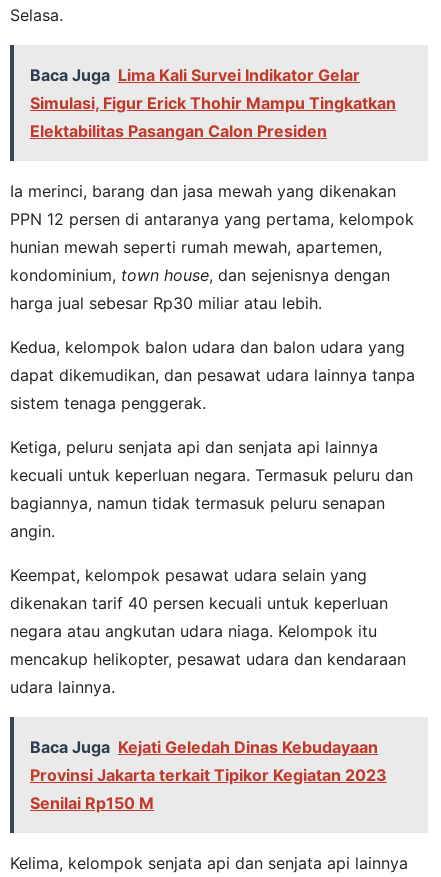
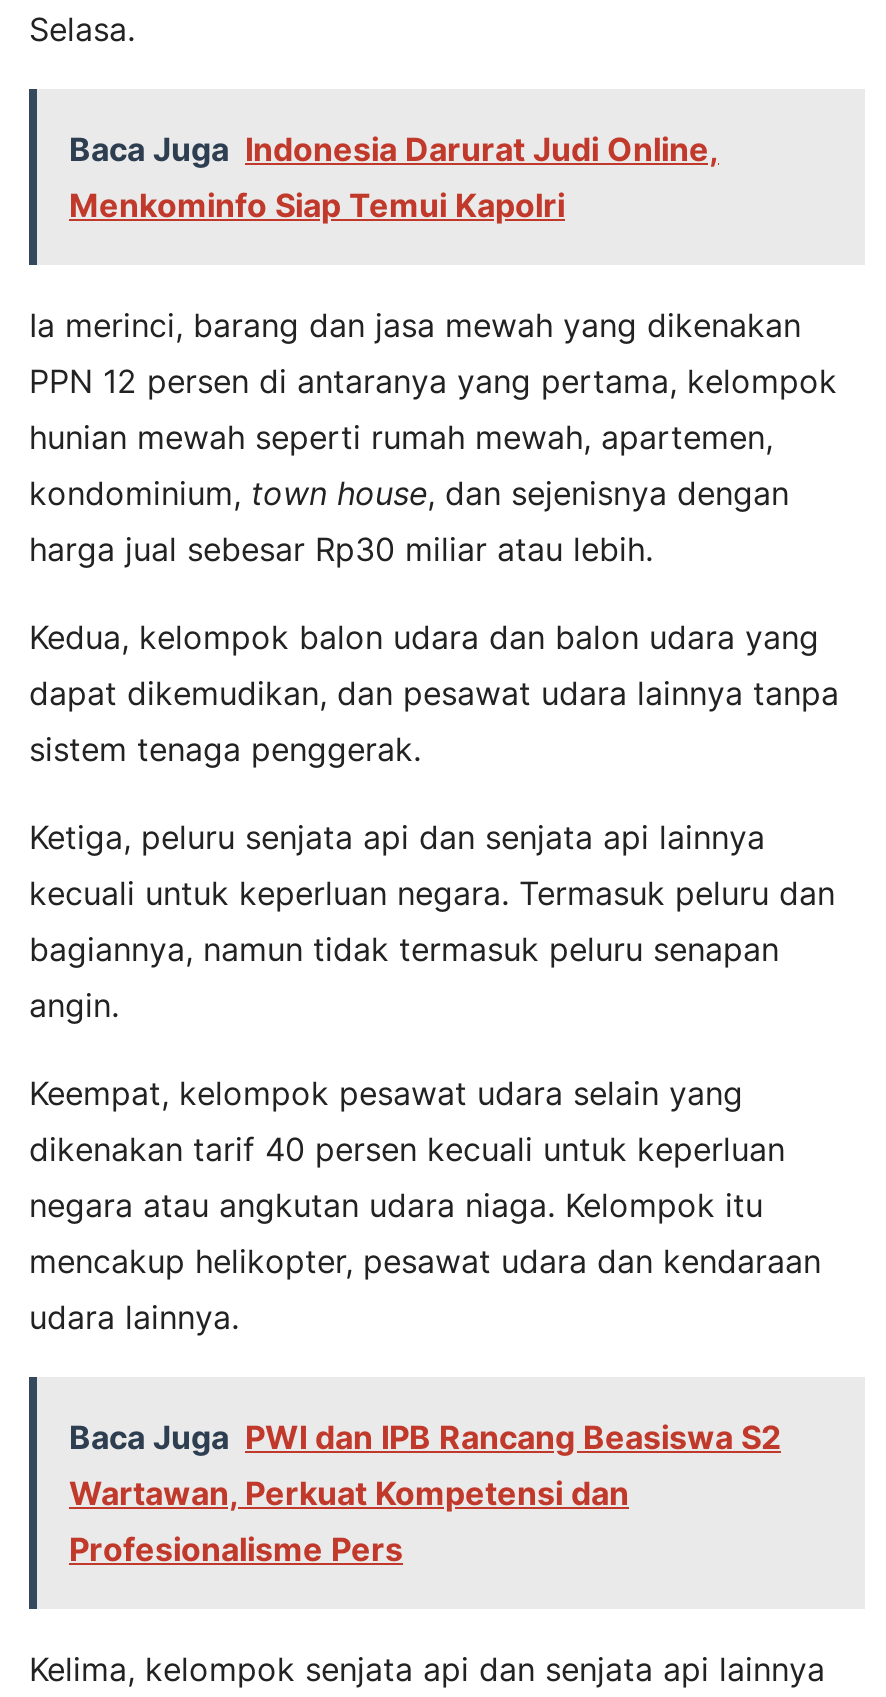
- Baca Juga Lima Kali Survei Indikator Gelar
- Simulasi, Figur Erick Thohir Mampu Tingkatkan
- Elektabilitas Pasangan Calon Presiden
+ Baca Juga Indonesia Darurat Judi Online,
+ Menkominfo Siap Temui Kapolri

- Baca Juga Kejati Geledah Dinas Kebudayaan
- Provinsi Jakarta terkait Tipikor Kegiatan 2023
- Senilai Rp150 M
+ Baca Juga PWI dan IPB Rancang Beasiswa S2
+ Wartawan, Perkuat Kompetensi dan
+ Profesionalisme Pers
